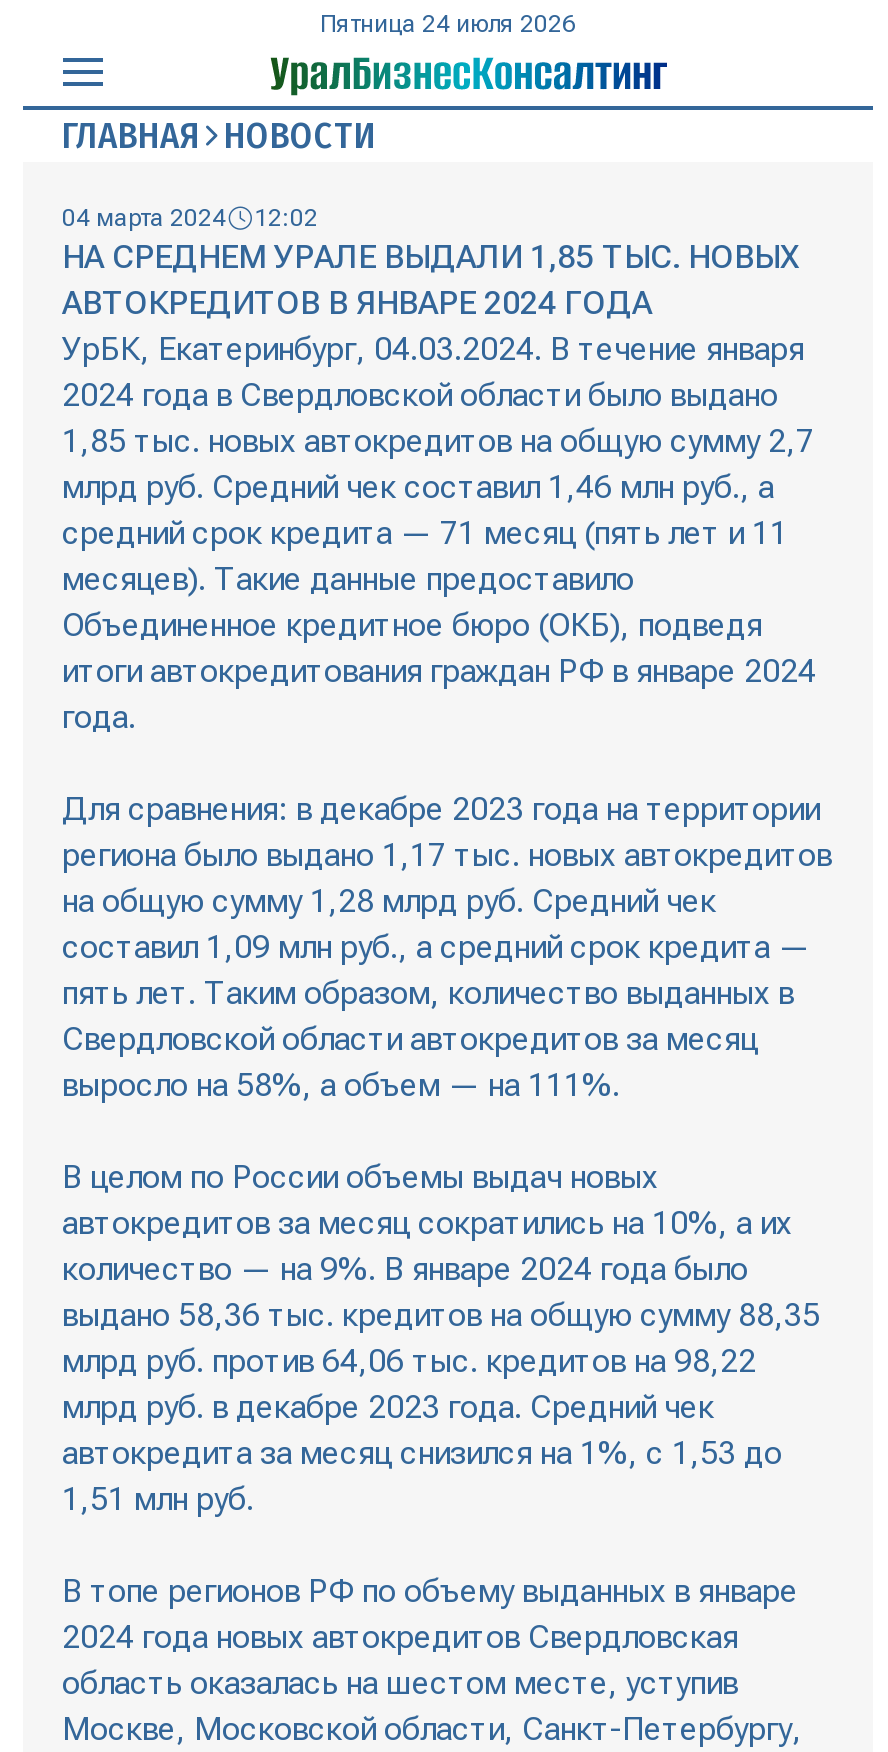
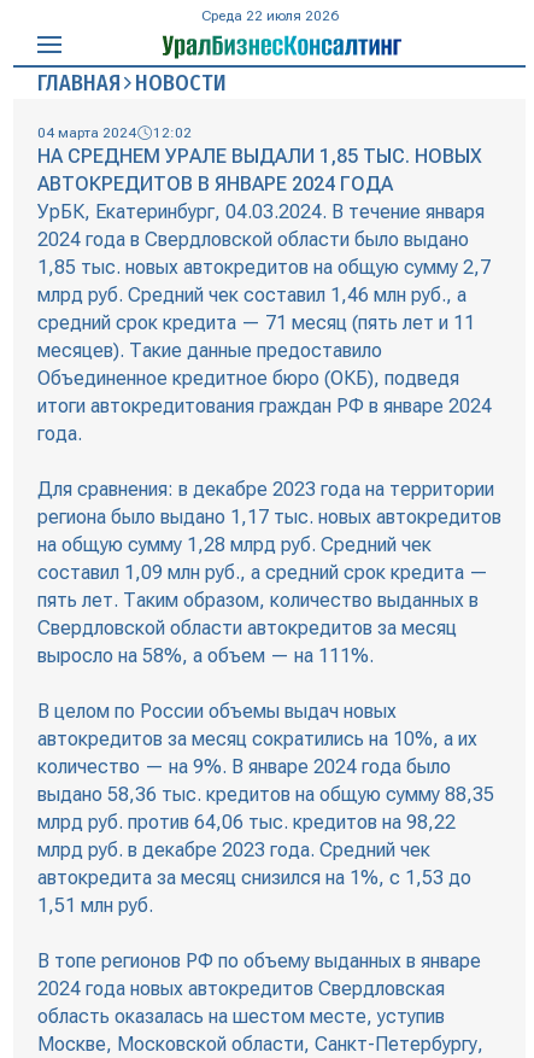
- Пятница 24 июля 2026
+ Среда 22 июля 2026
